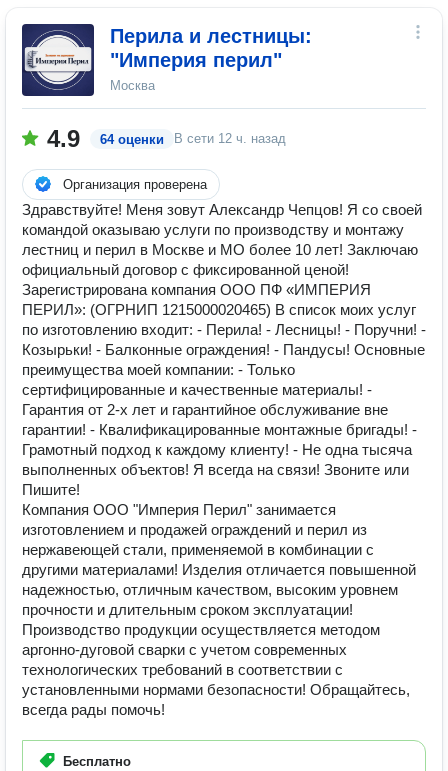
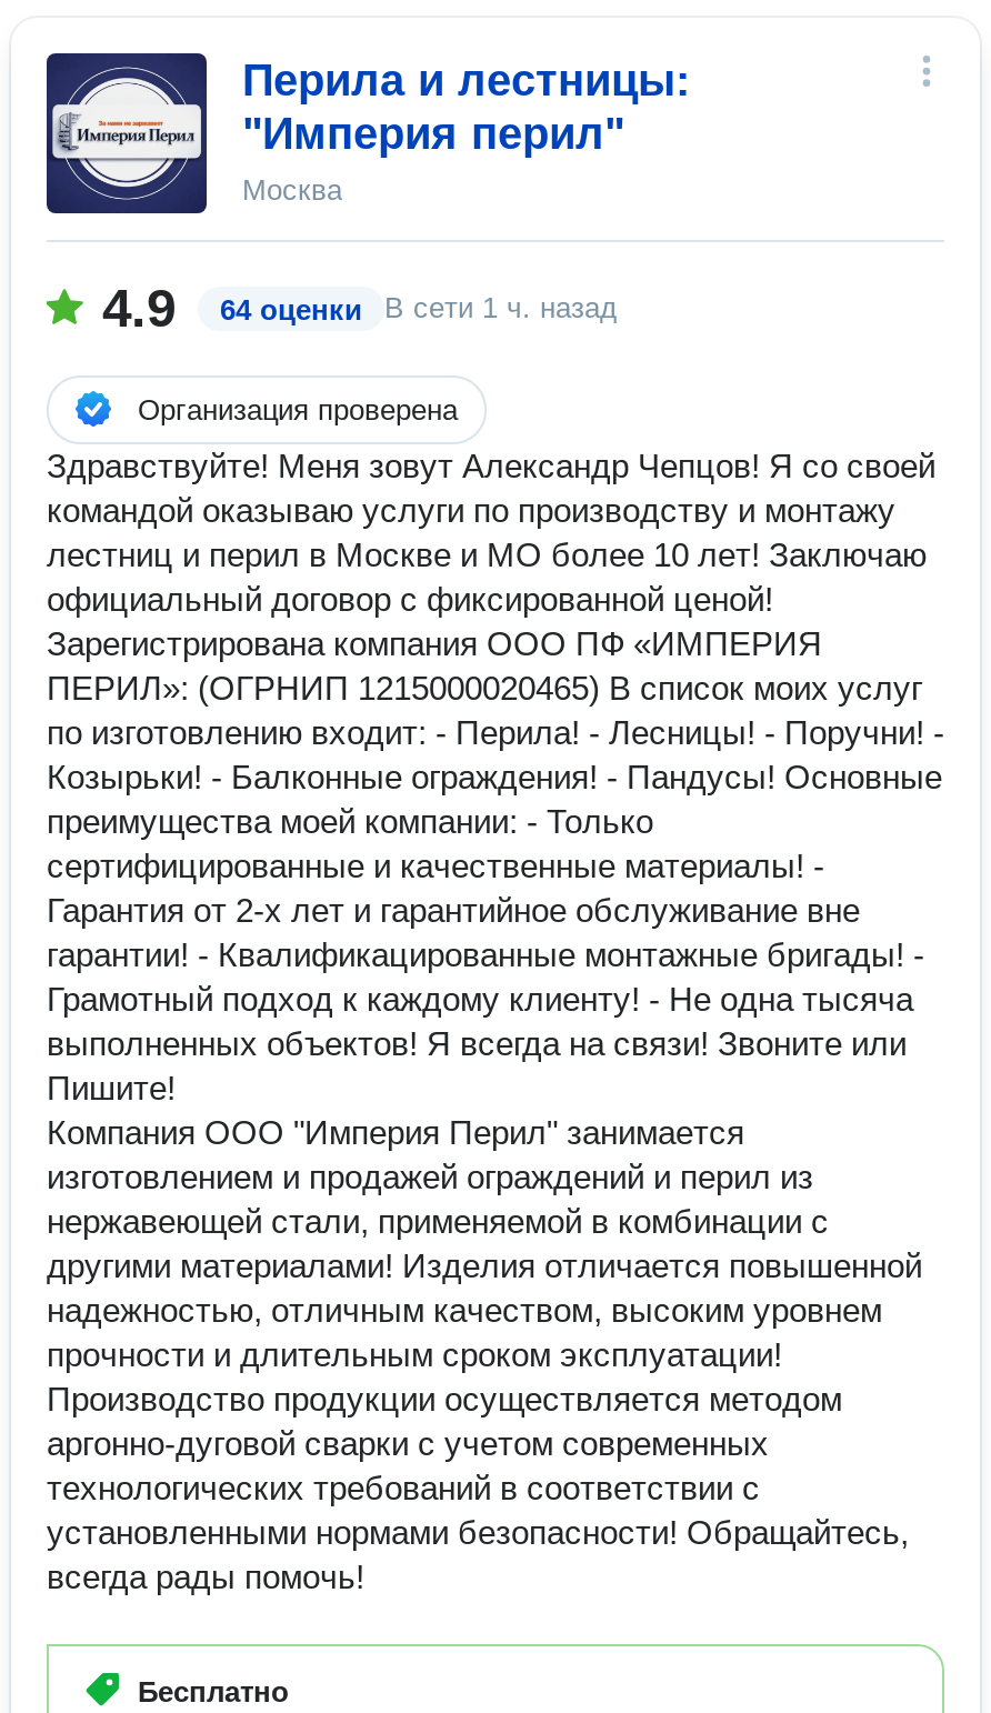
- 4.9 64 оценки В сети 12 ч. назад
+ 4.9 64 оценки В сети 1 ч. назад
